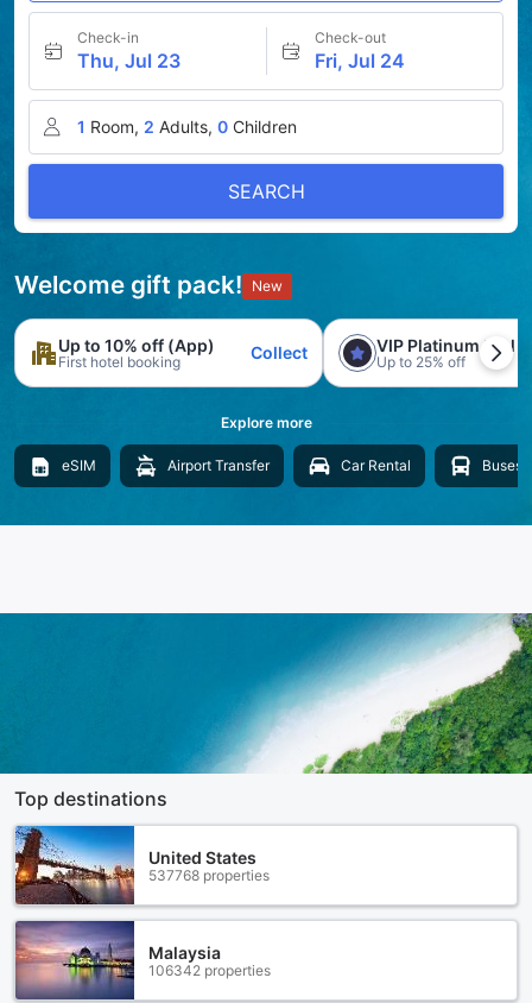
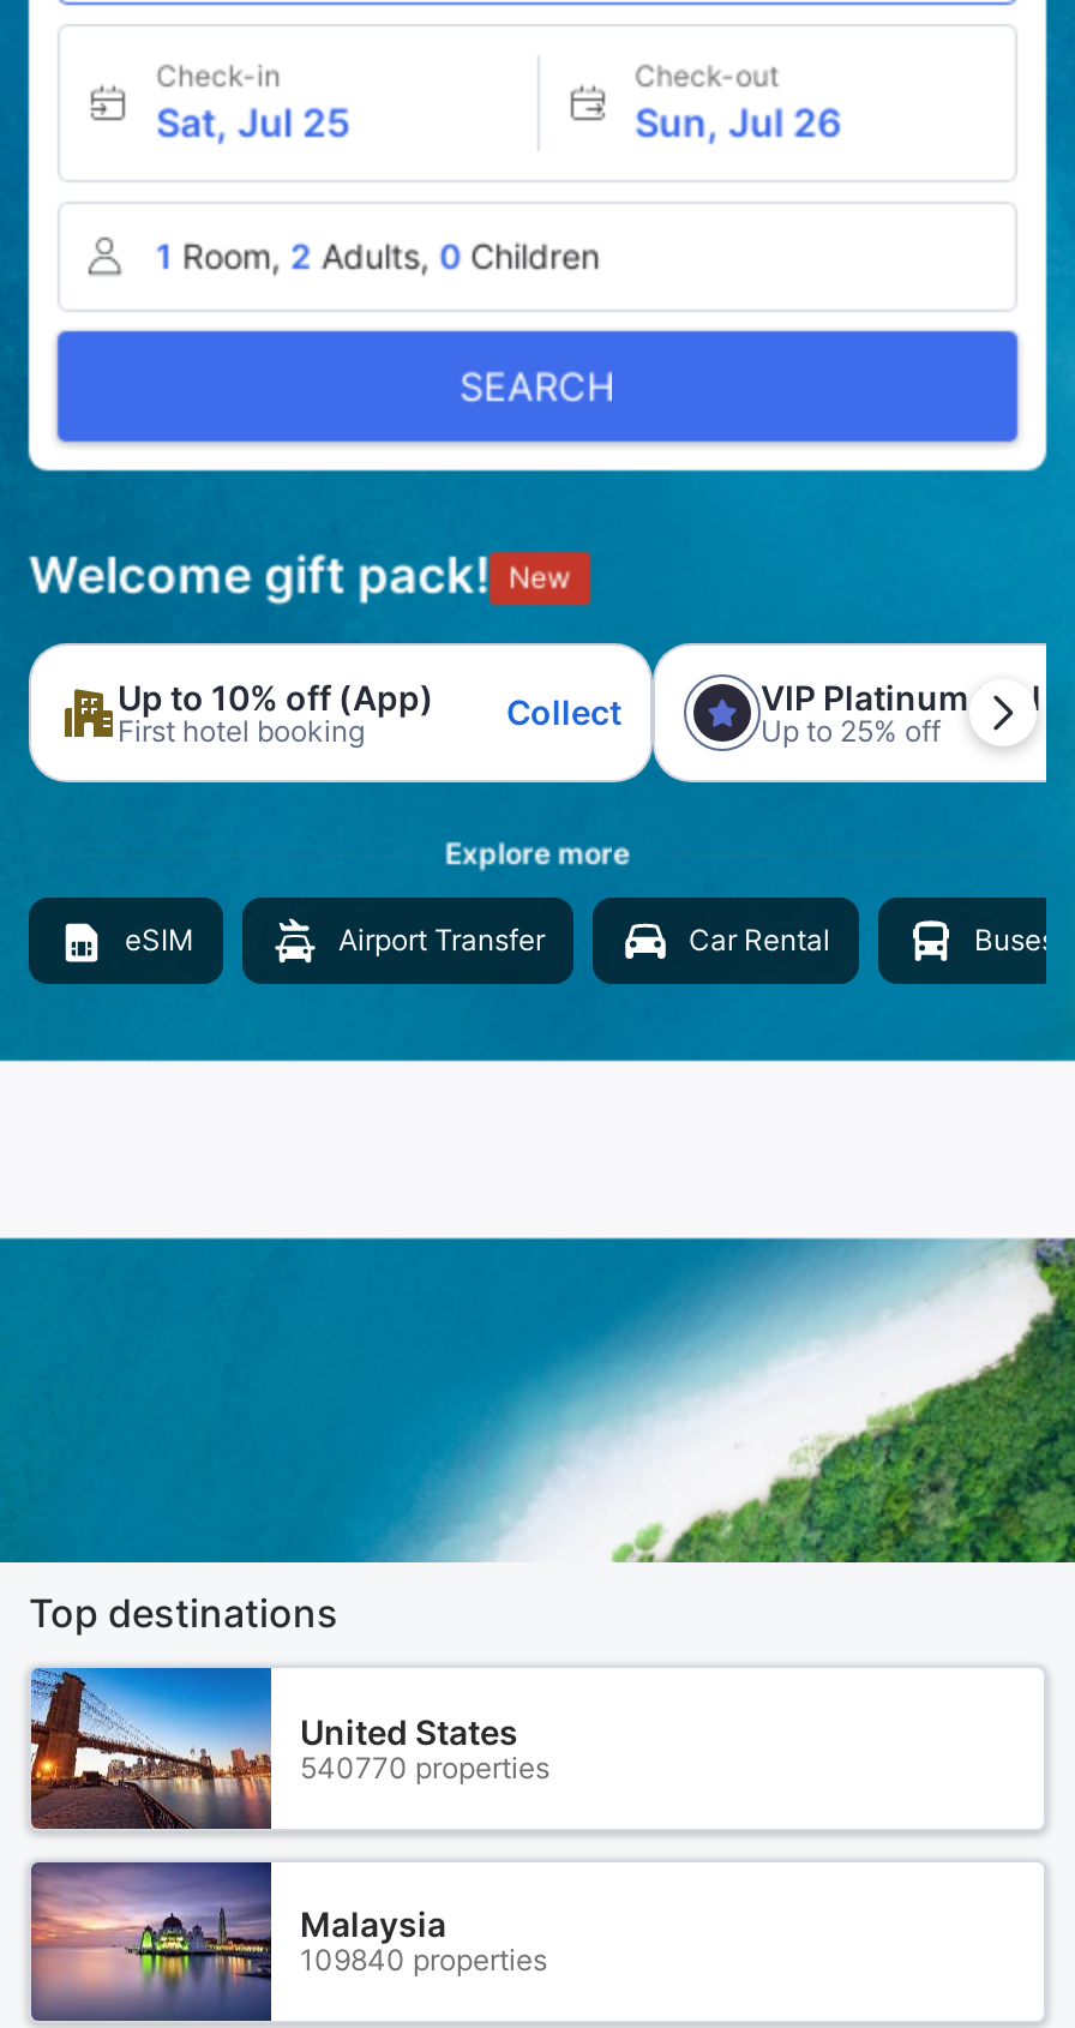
- Thu, Jul 23
+ Sat, Jul 25

- Fri, Jul 24
+ Sun, Jul 26

- 537768 properties
+ 540770 properties

- 106342 properties
+ 109840 properties
